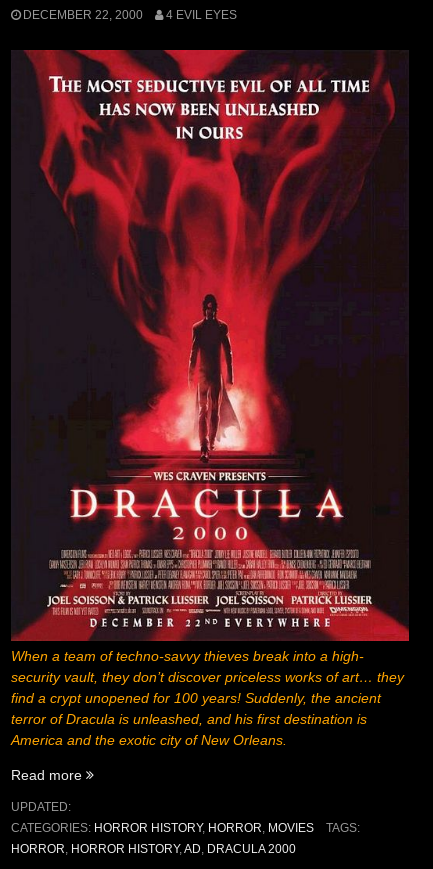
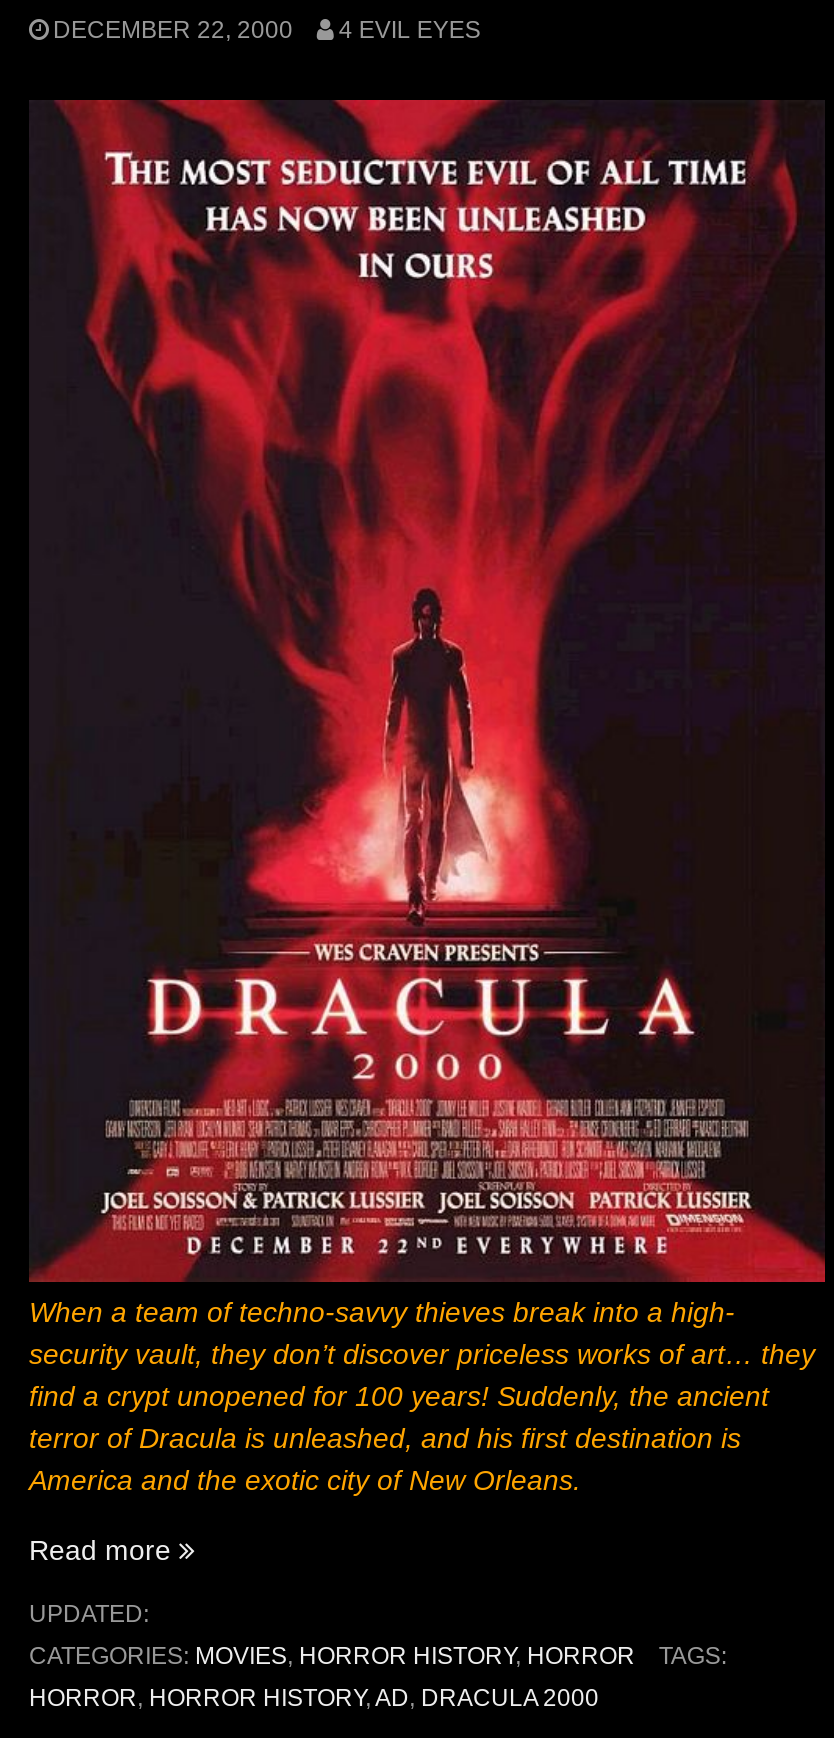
- CATEGORIES: HORROR HISTORY, HORROR, MOVIES
+ CATEGORIES: MOVIES, HORROR HISTORY, HORROR
